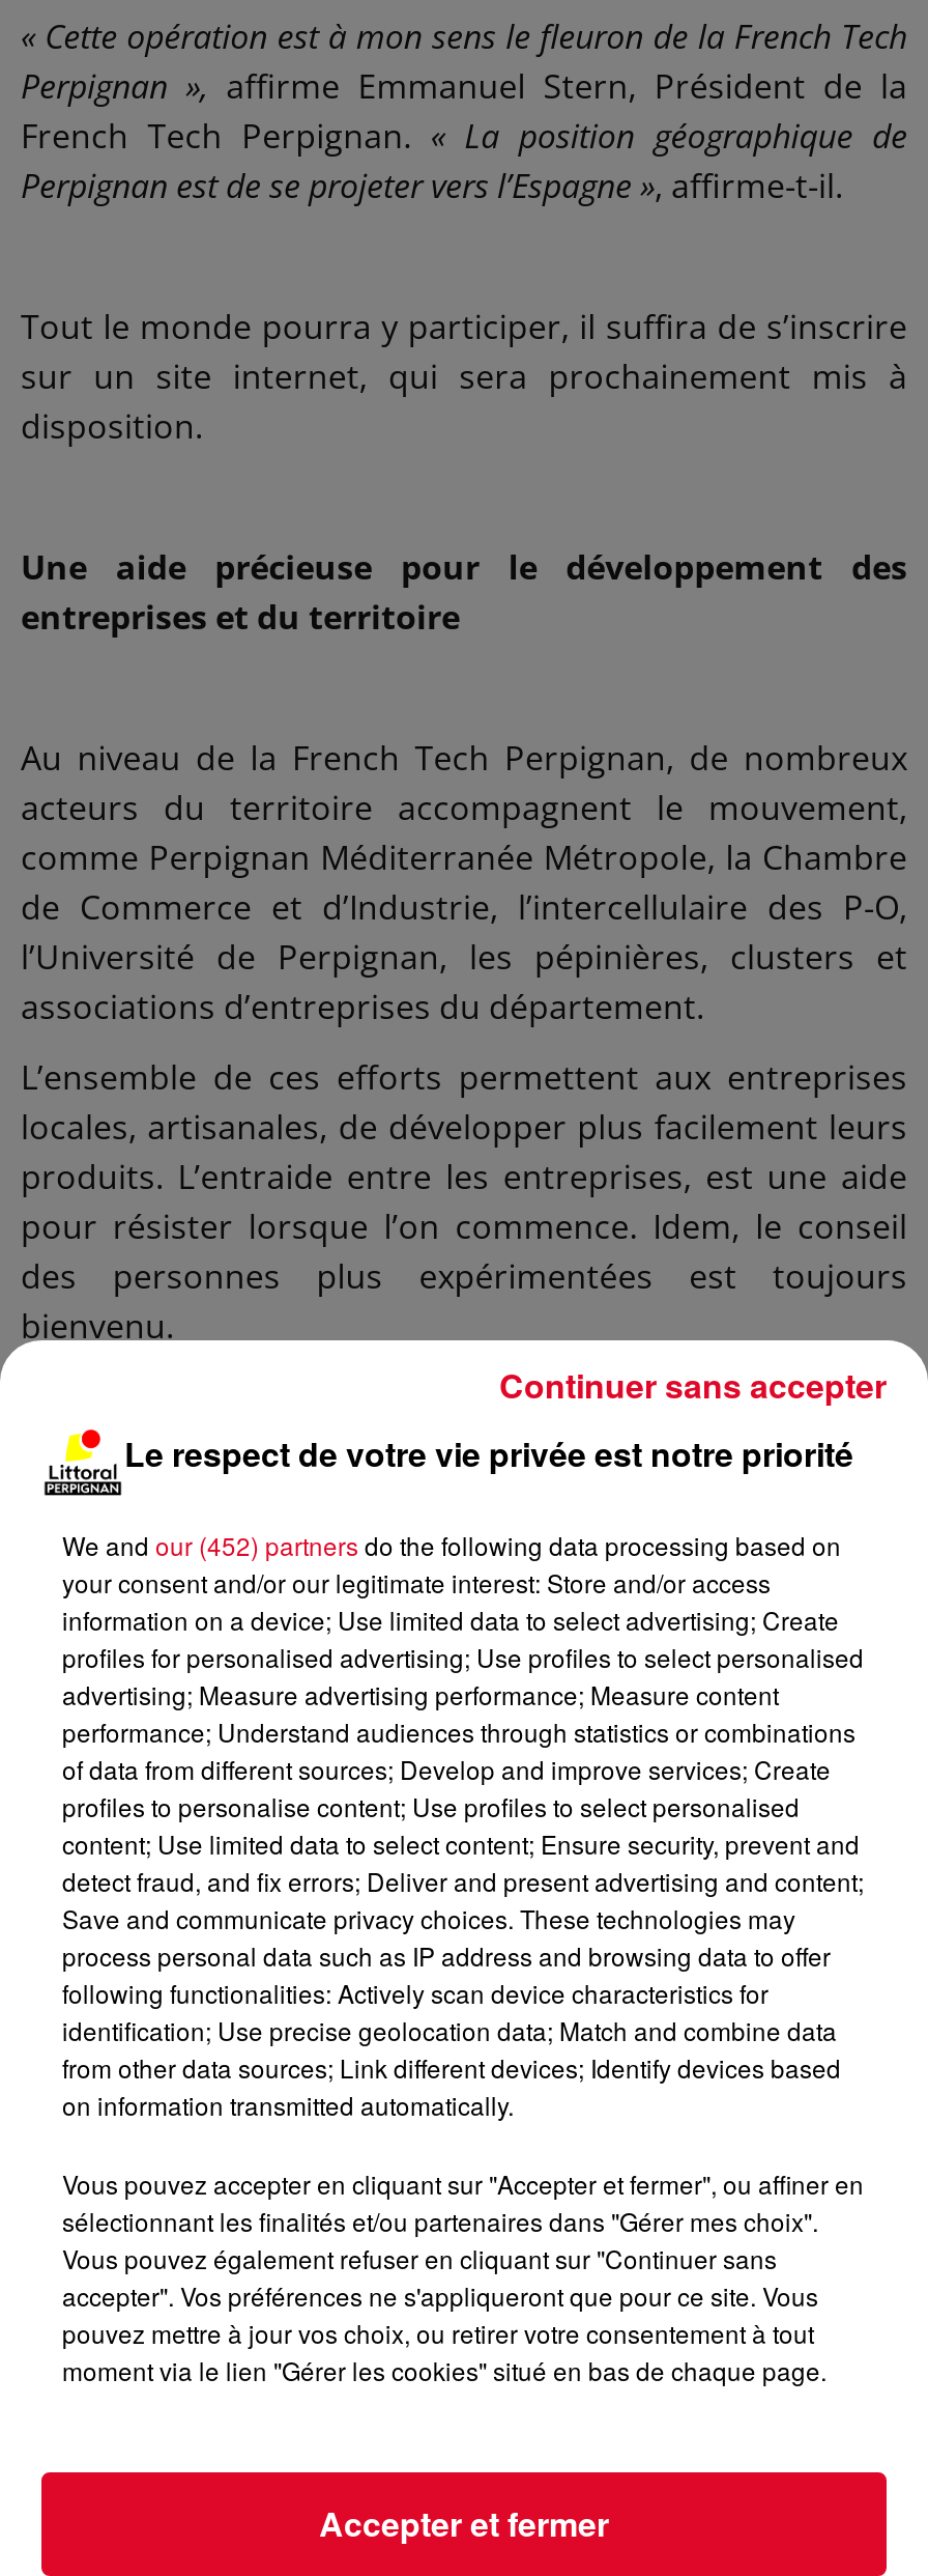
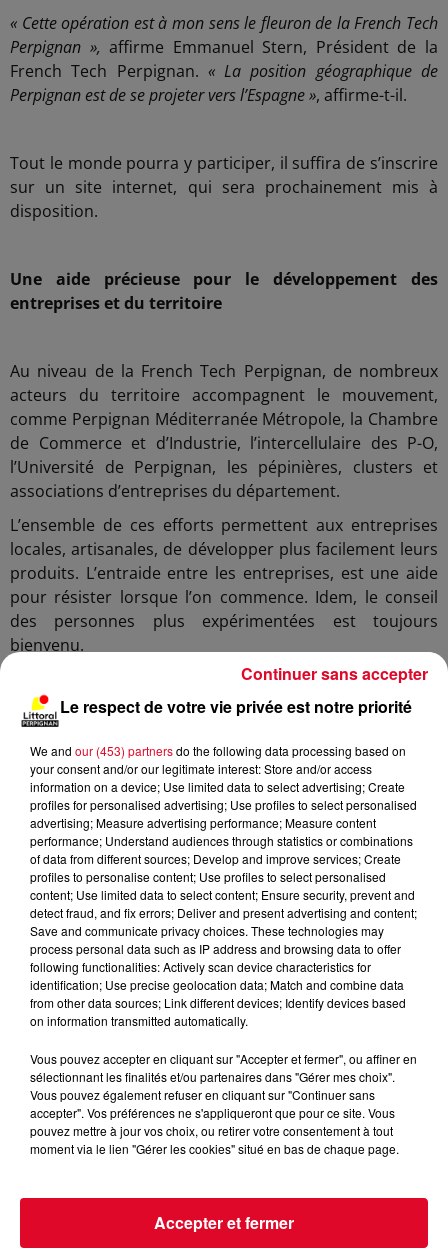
- We and our (452) partners do the following data processing based on
+ We and our (453) partners do the following data processing based on
